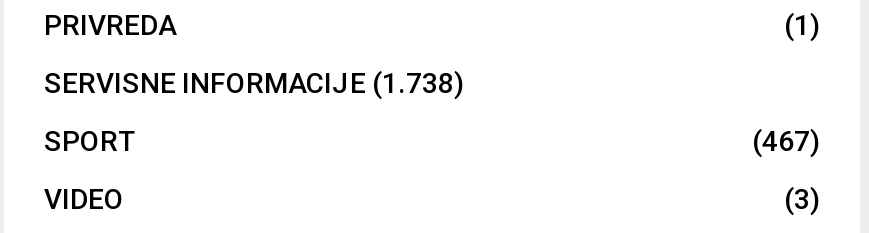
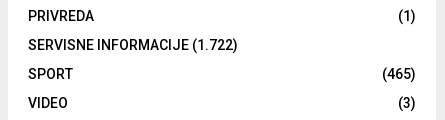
- SERVISNE INFORMACIJE (1.738)
+ SERVISNE INFORMACIJE (1.722)

- (467)
+ (465)
